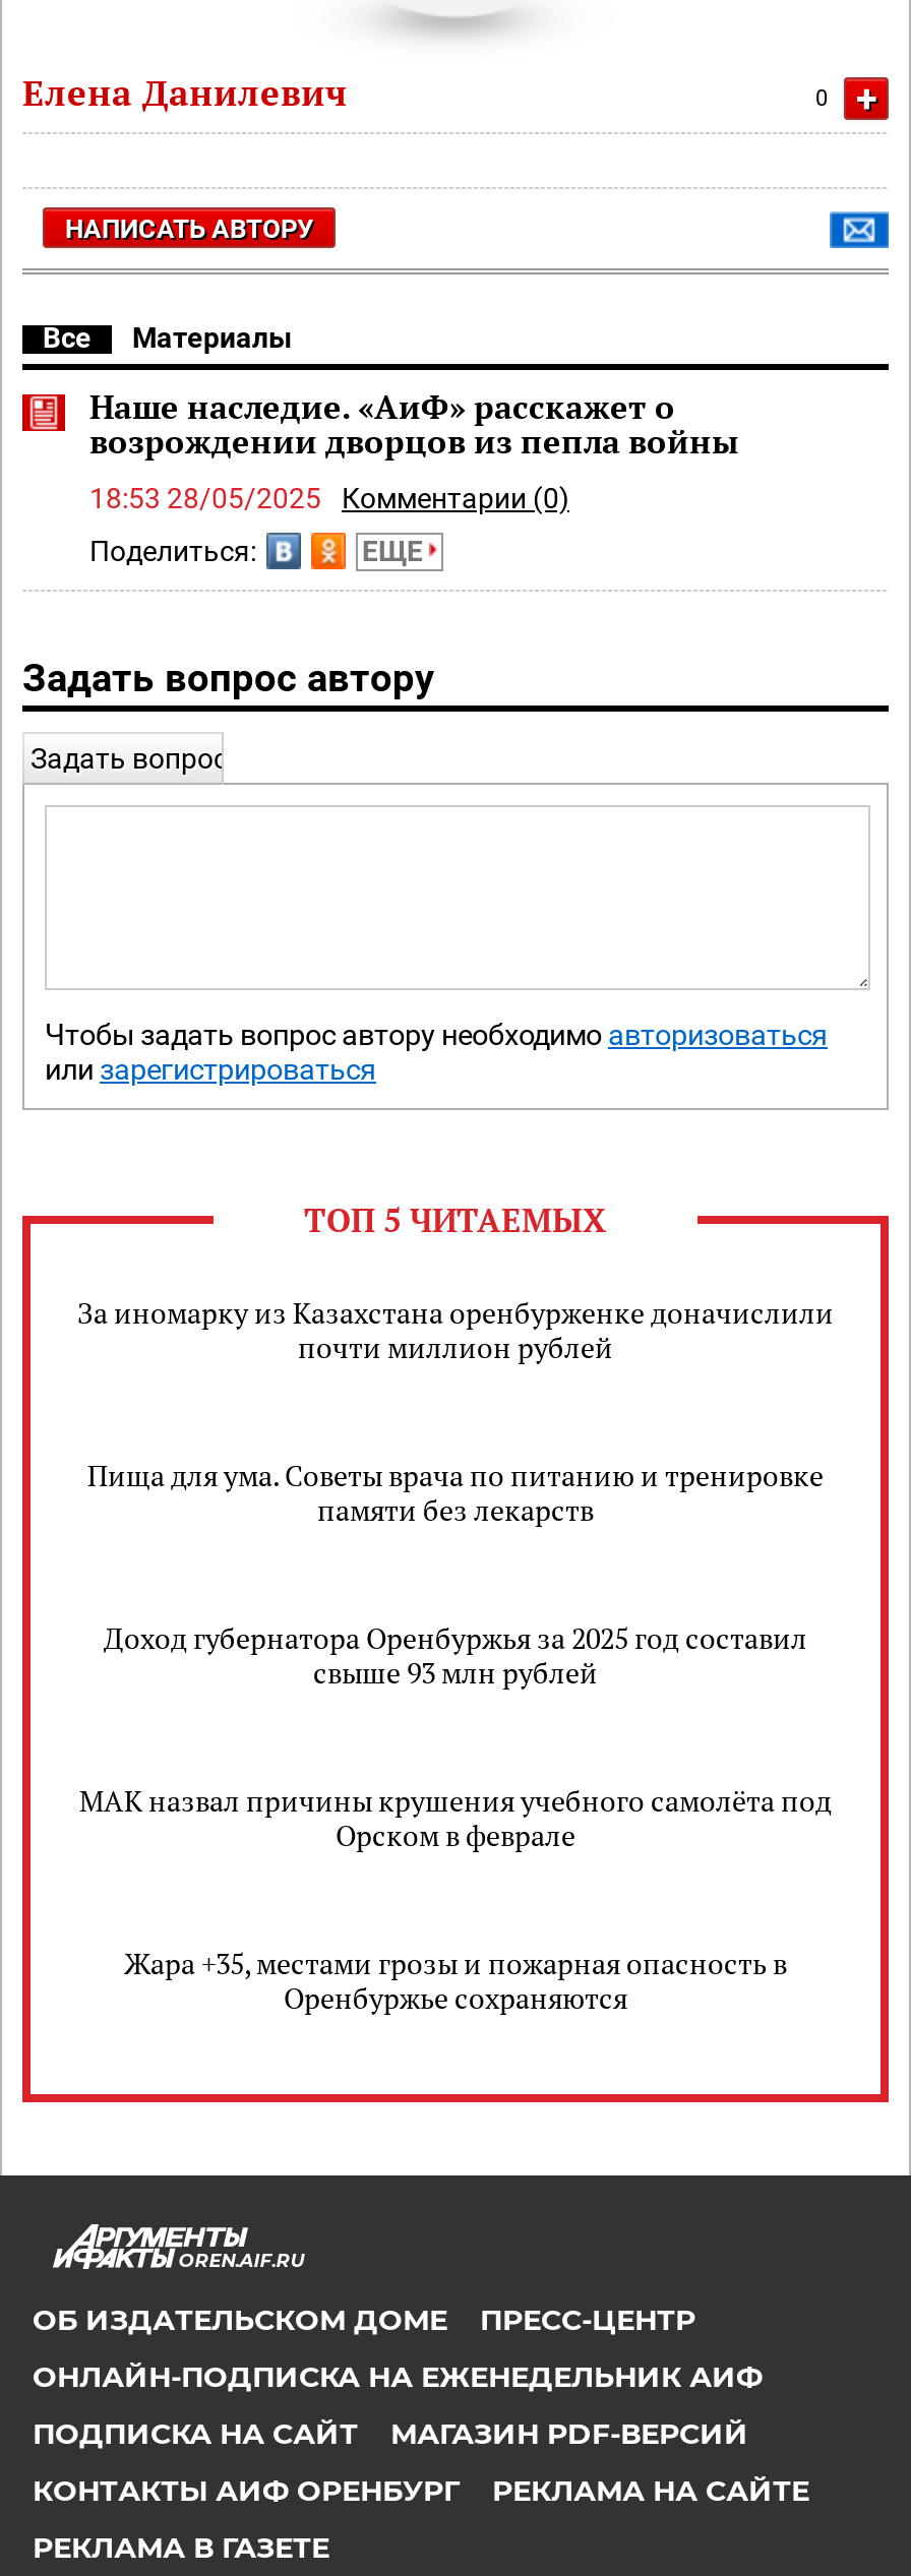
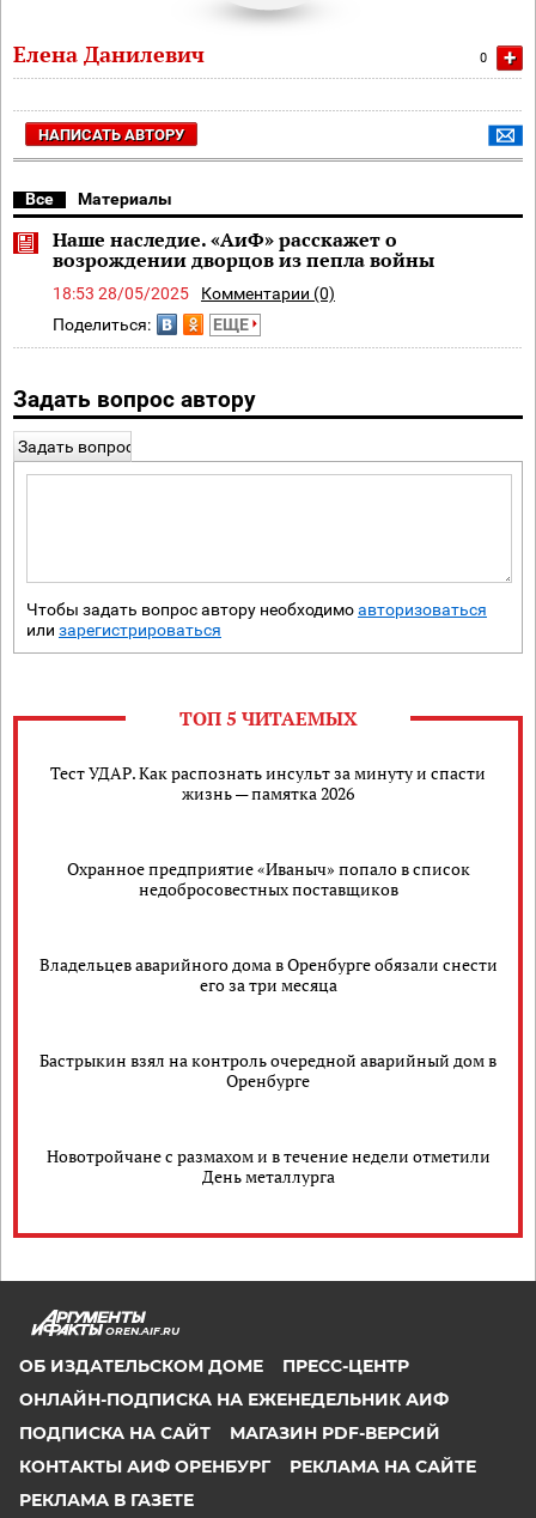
- За иномарку из Казахстана оренбурженке доначислили
- почти миллион рублей
+ Тест УДАР. Как распознать инсульт за минуту и спасти
+ жизнь — памятка 2026

- Пища для ума. Советы врача по питанию и тренировке
- памяти без лекарств
+ Охранное предприятие «Иваныч» попало в список
+ недобросовестных поставщиков

- Доход губернатора Оренбуржья за 2025 год составил
- свыше 93 млн рублей
+ Владельцев аварийного дома в Оренбурге обязали снести
+ его за три месяца

- МАК назвал причины крушения учебного самолёта под
- Орском в феврале
+ Бастрыкин взял на контроль очередной аварийный дом в
+ Оренбурге

- Жара +35, местами грозы и пожарная опасность в
- Оренбуржье сохраняются
+ Новотройчане с размахом и в течение недели отметили
+ День металлурга
